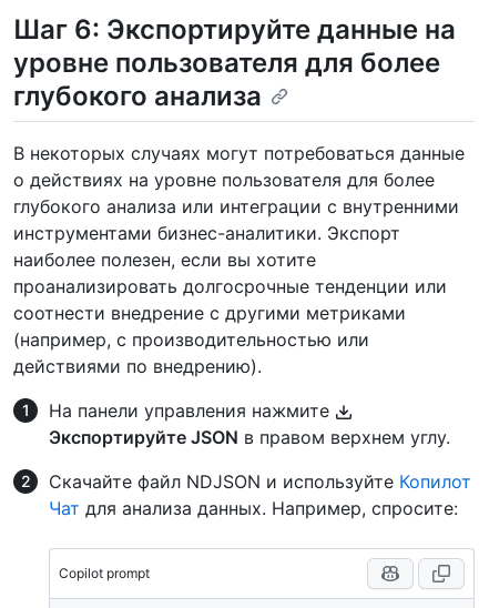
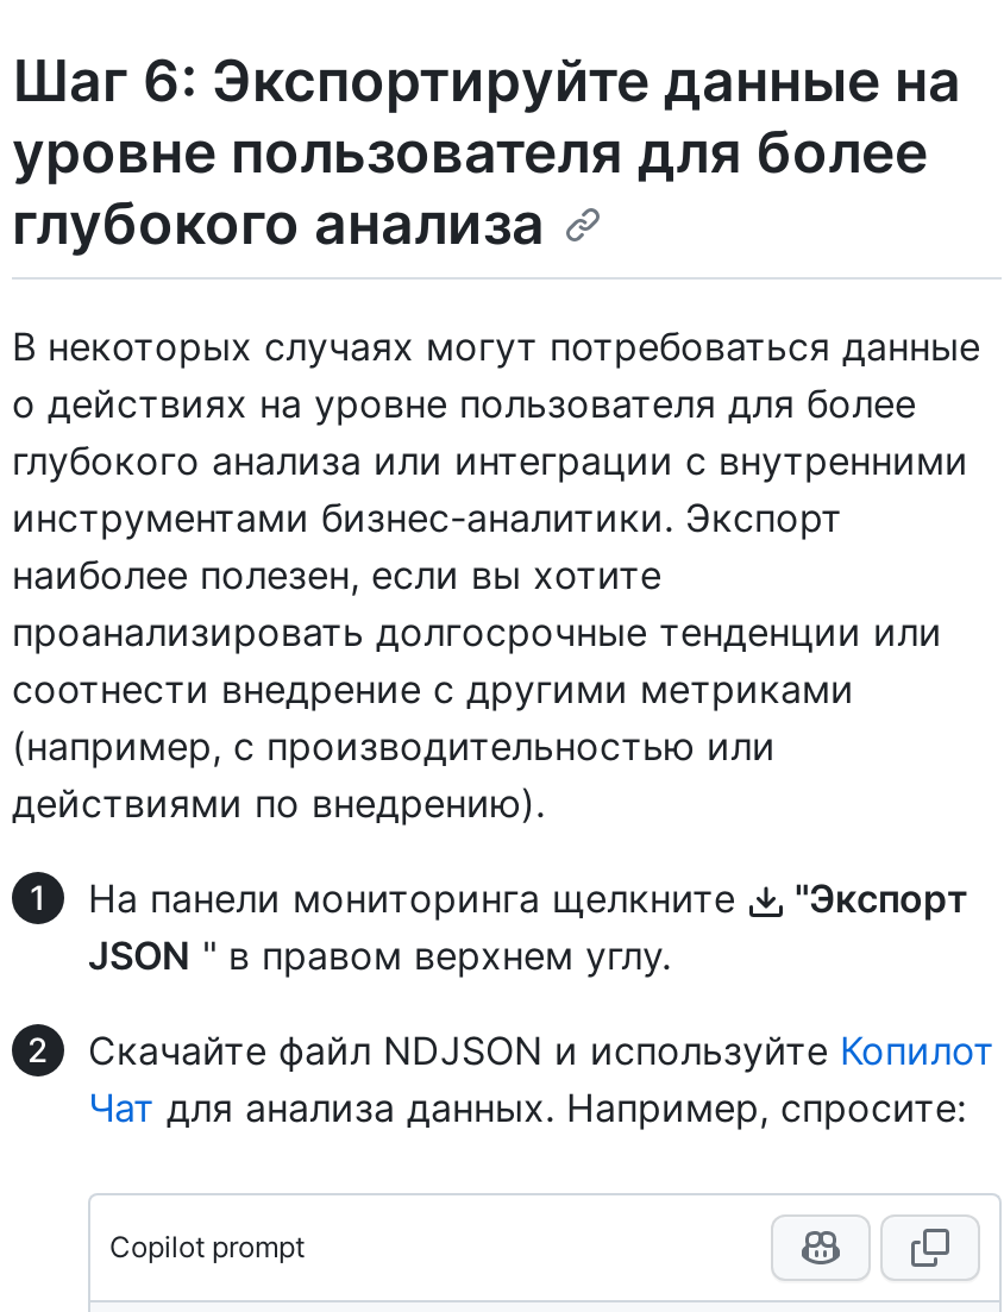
- На панели управления нажмите
- Экспортируйте JSON в правом верхнем углу.
+ На панели мониторинга щелкните
+ "Экспорт
+ JSON " в правом верхнем углу.
